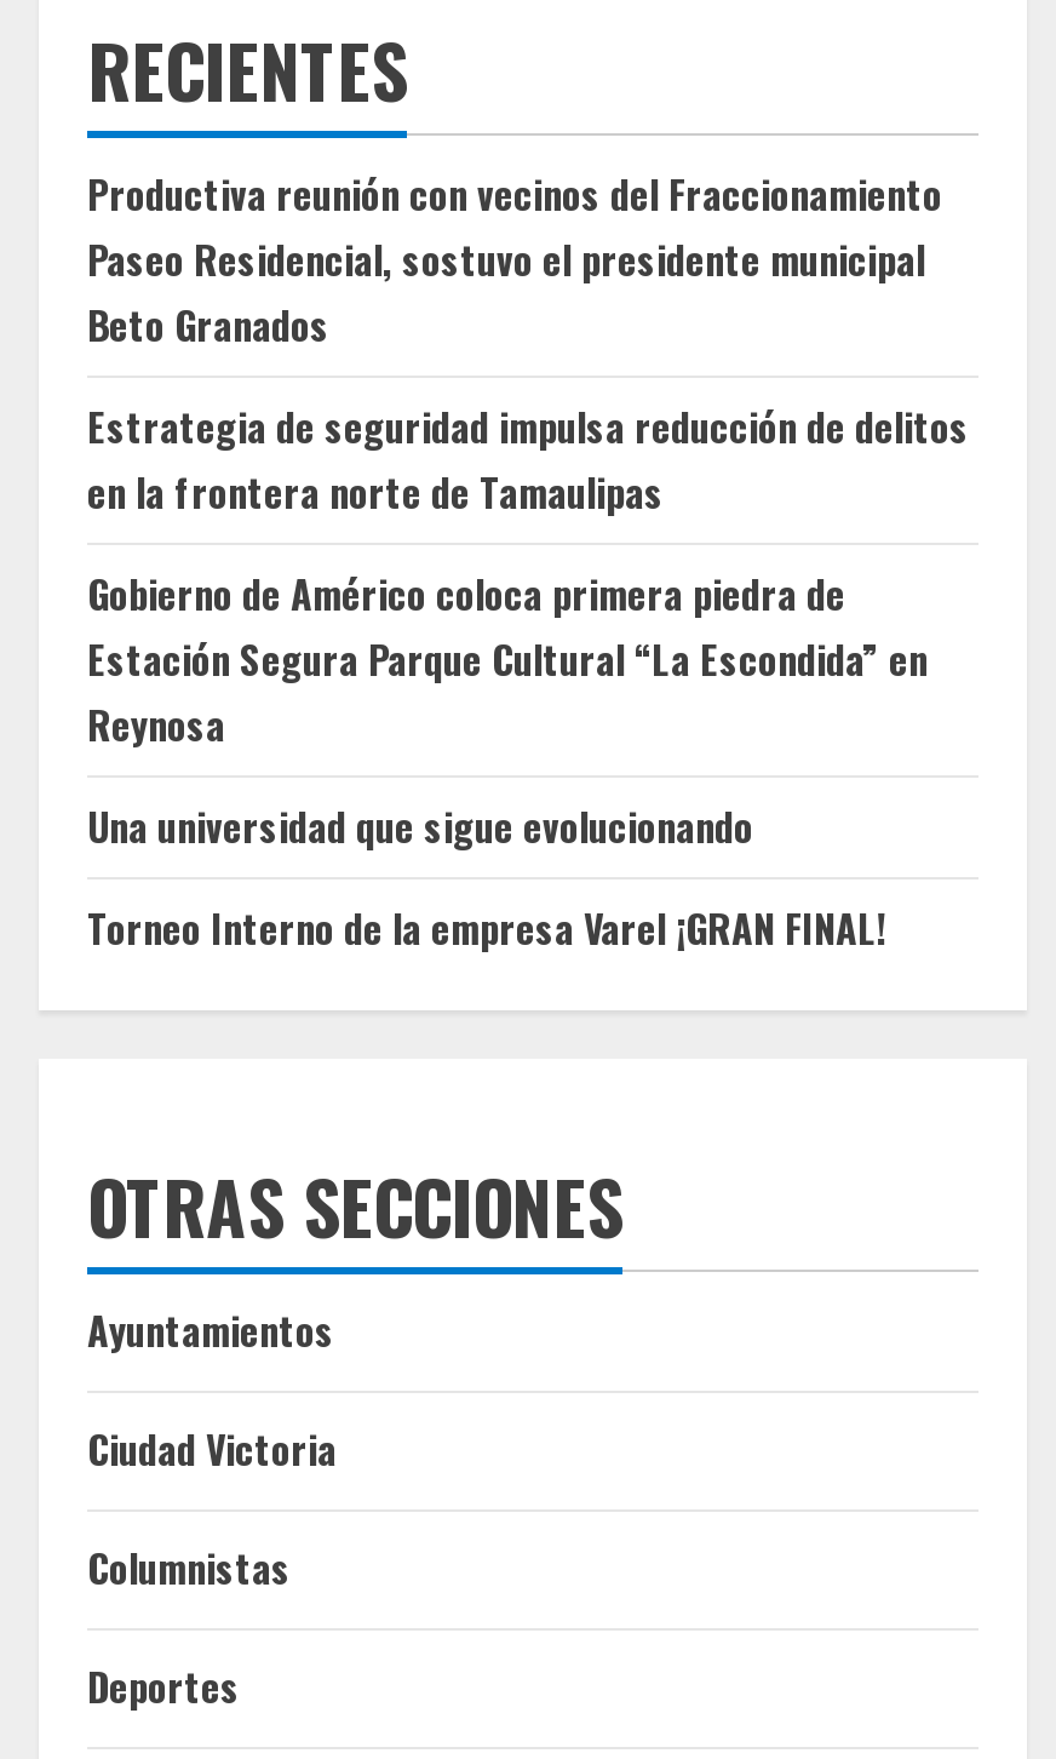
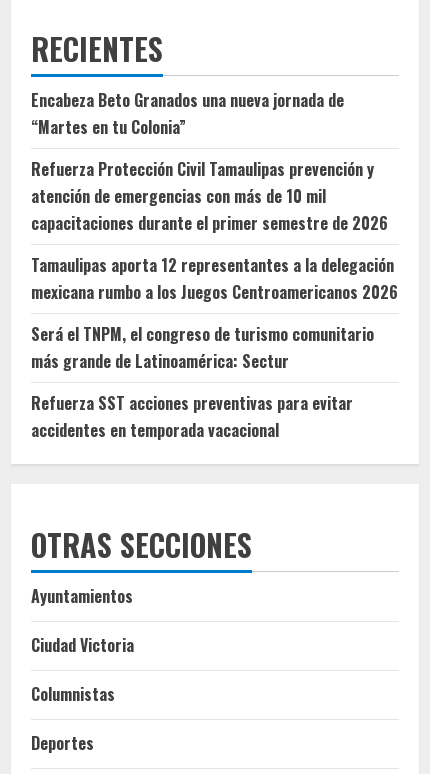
- Productiva reunión con vecinos del Fraccionamiento
- Paseo Residencial, sostuvo el presidente municipal
- Beto Granados
+ Encabeza Beto Granados una nueva jornada de
+ “Martes en tu Colonia”

- Estrategia de seguridad impulsa reducción de delitos
- en la frontera norte de Tamaulipas
+ Refuerza Protección Civil Tamaulipas prevención y
+ atención de emergencias con más de 10 mil
+ capacitaciones durante el primer semestre de 2026

- Gobierno de Américo coloca primera piedra de
- Estación Segura Parque Cultural “La Escondida” en
- Reynosa
+ Tamaulipas aporta 12 representantes a la delegación
+ mexicana rumbo a los Juegos Centroamericanos 2026

- Una universidad que sigue evolucionando
+ Será el TNPM, el congreso de turismo comunitario
+ más grande de Latinoamérica: Sectur

- Torneo Interno de la empresa Varel ¡GRAN FINAL!
+ Refuerza SST acciones preventivas para evitar
+ accidentes en temporada vacacional
